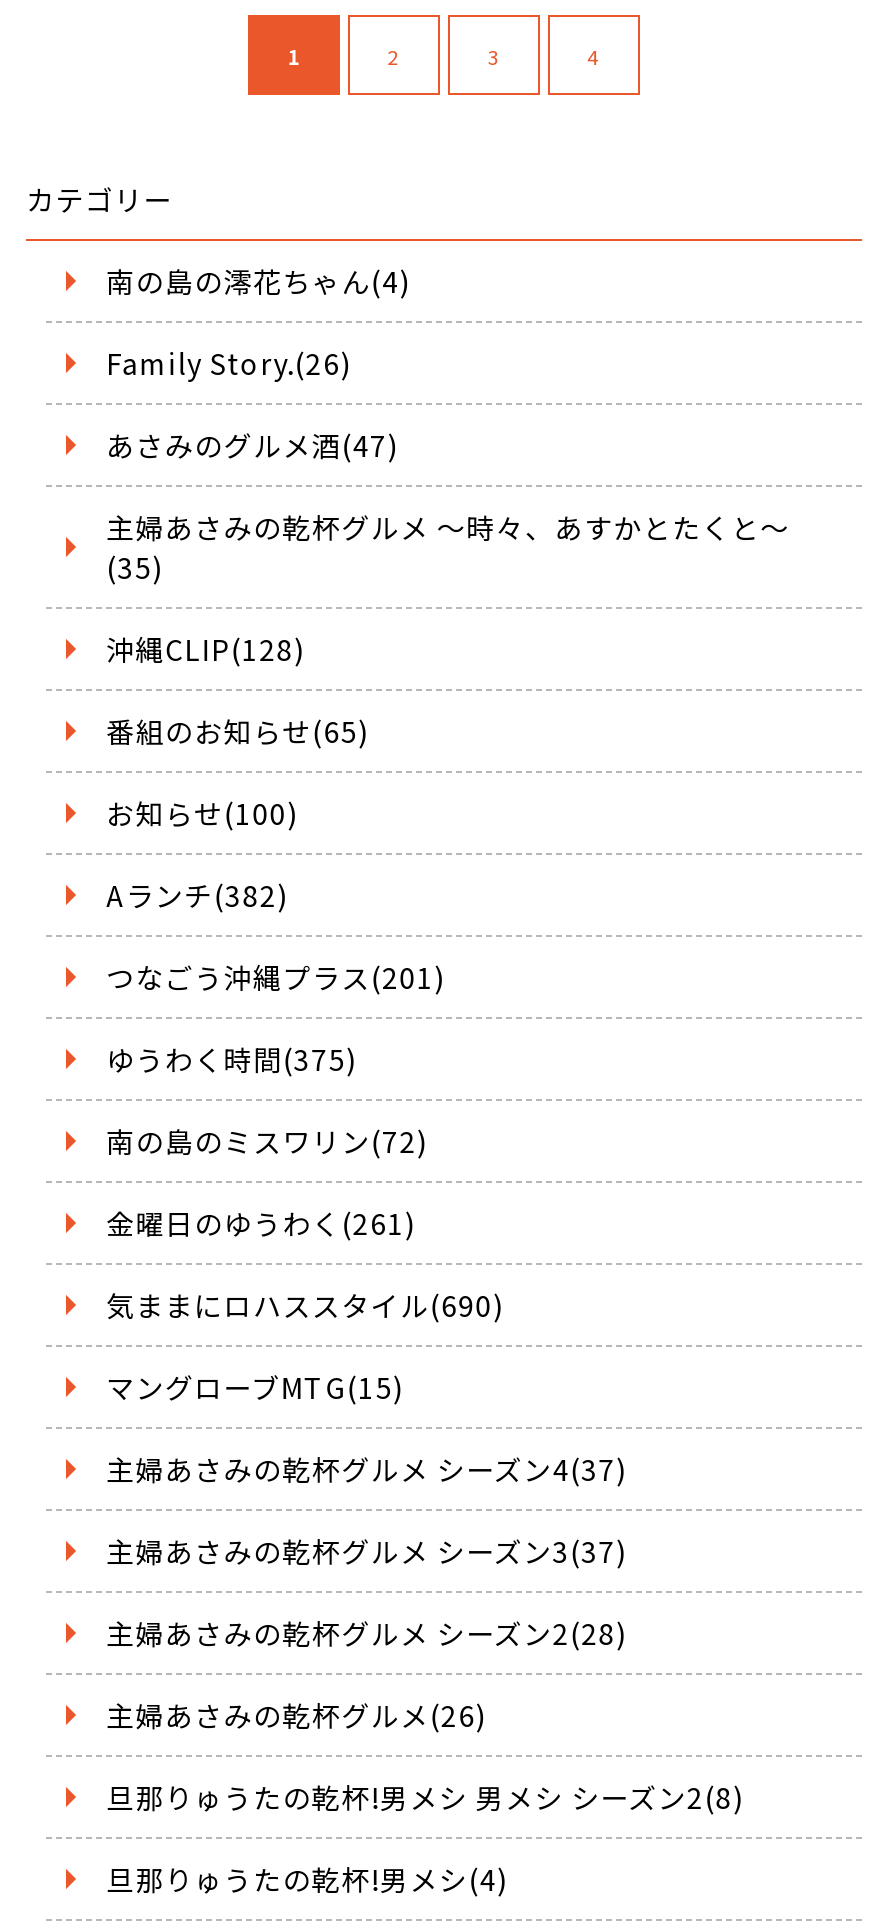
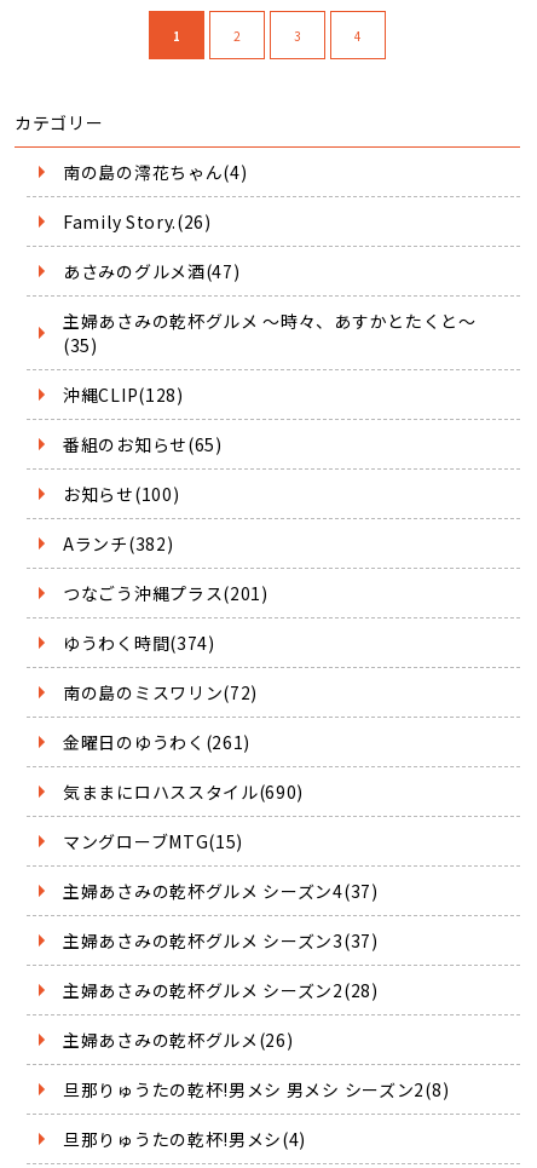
- ゆうわく時間(375)
+ ゆうわく時間(374)
